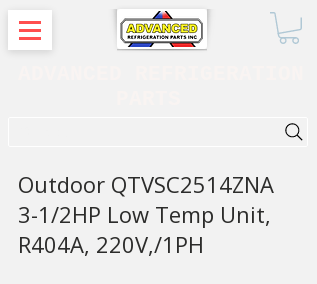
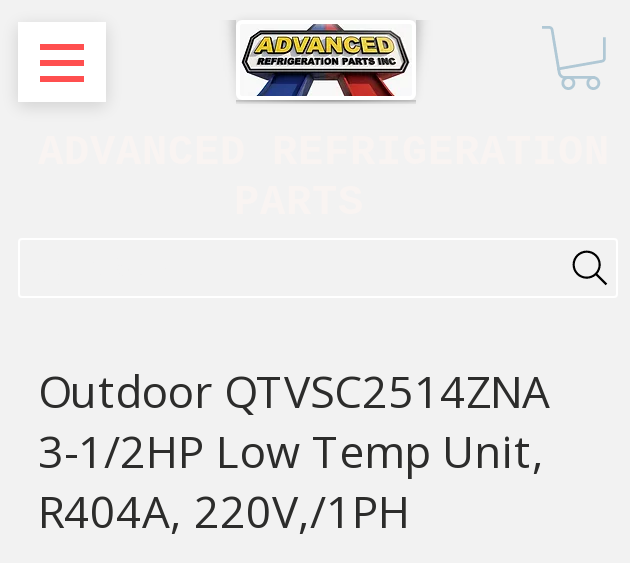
- [image]
+ [image]
